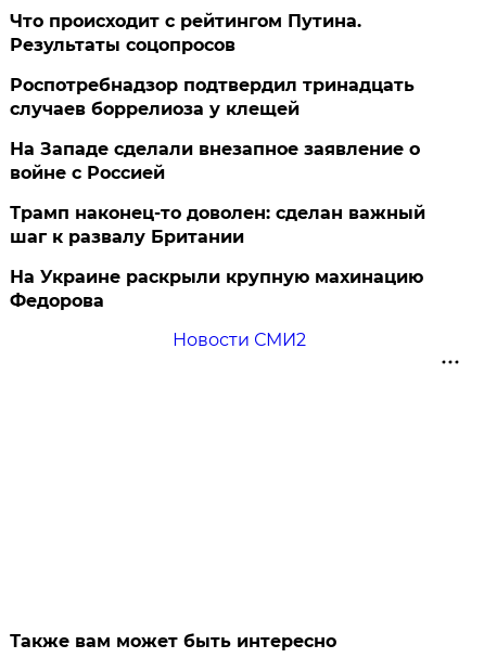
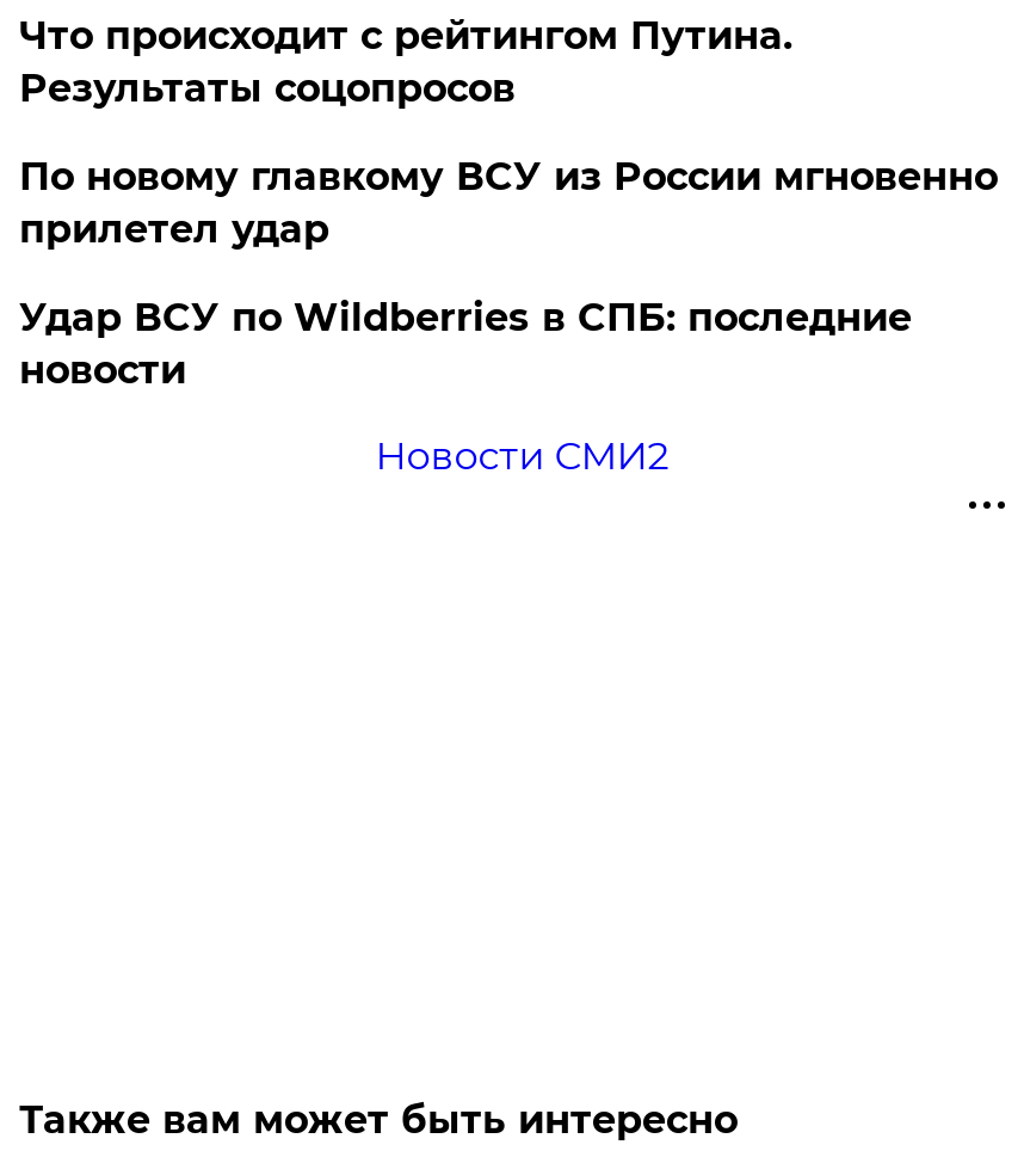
- Роспотребнадзор подтвердил тринадцать
- случаев боррелиоза у клещей
- На Западе сделали внезапное заявление о
- войне с Россией
- Трамп наконец-то доволен: сделан важный
- шаг к развалу Британии
- На Украине раскрыли крупную махинацию
- Федорова
+ По новому главкому ВСУ из России мгновенно
+ прилетел удар
+ Удар ВСУ по Wildberries в СПБ: последние
+ новости
